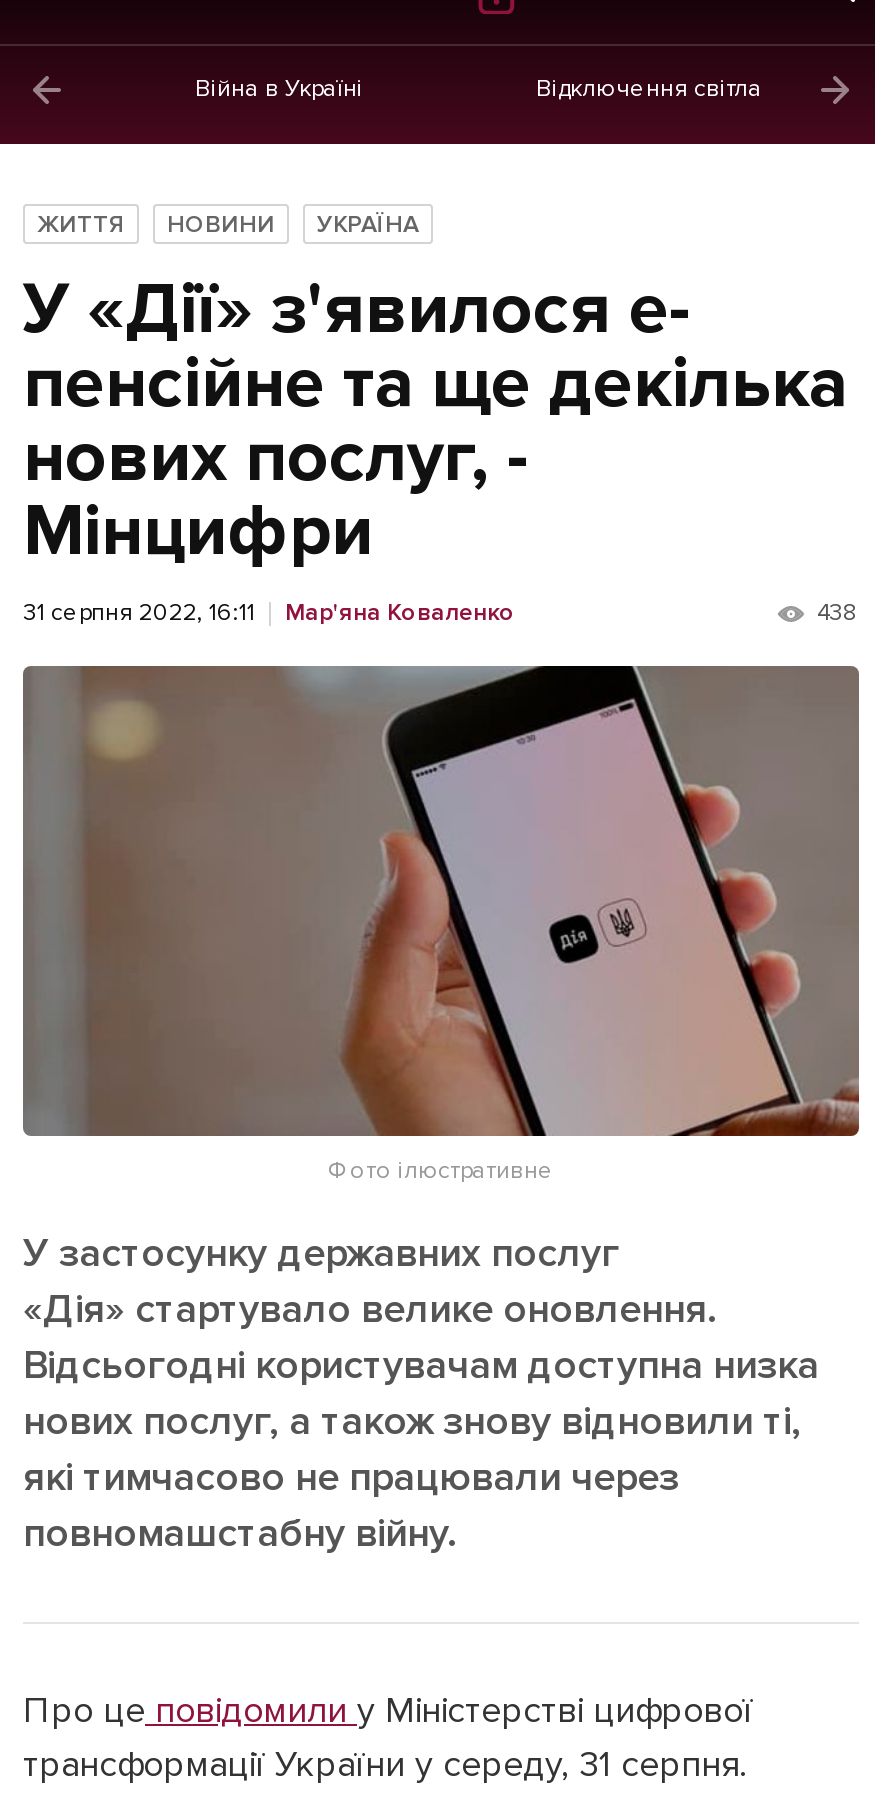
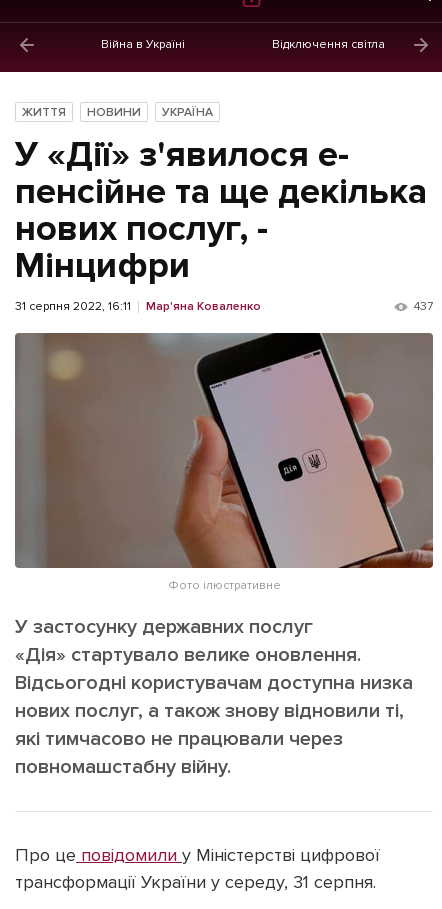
- 438
+ 437
